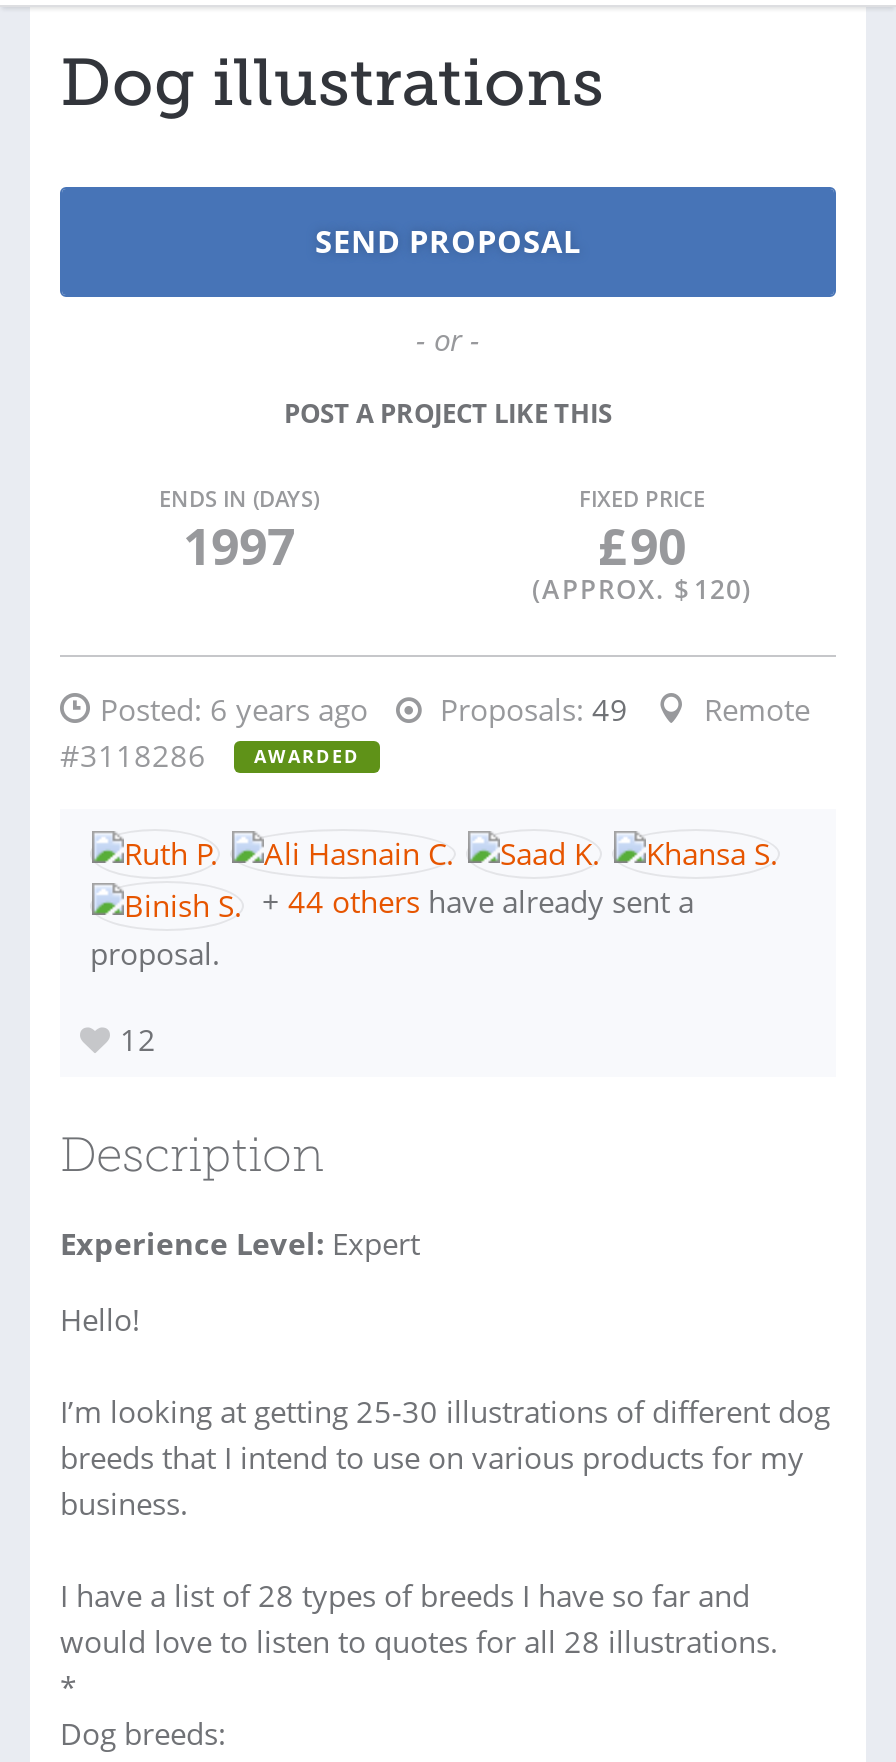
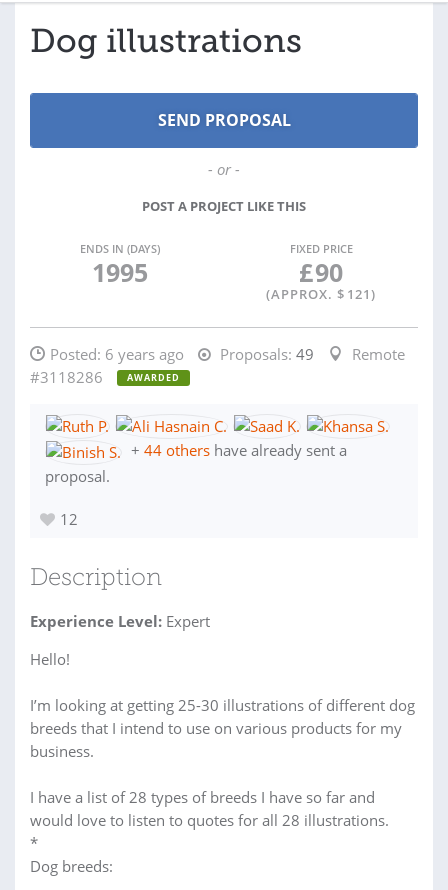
- 1997
+ 1995

- (APPROX. $ 120)
+ (APPROX. $ 121)
